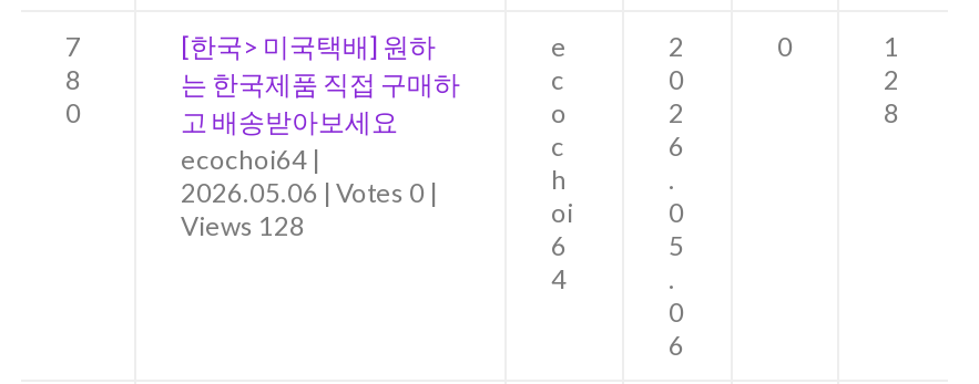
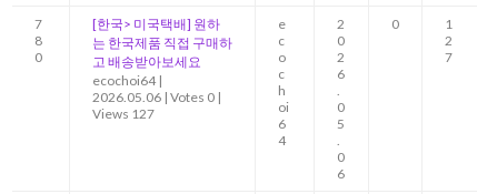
- 8
+ 7

- Views 128
+ Views 127
